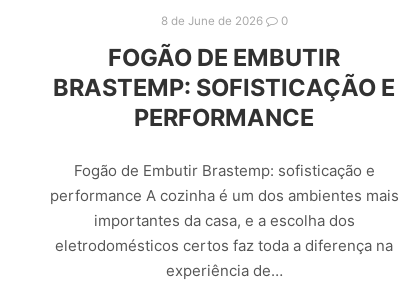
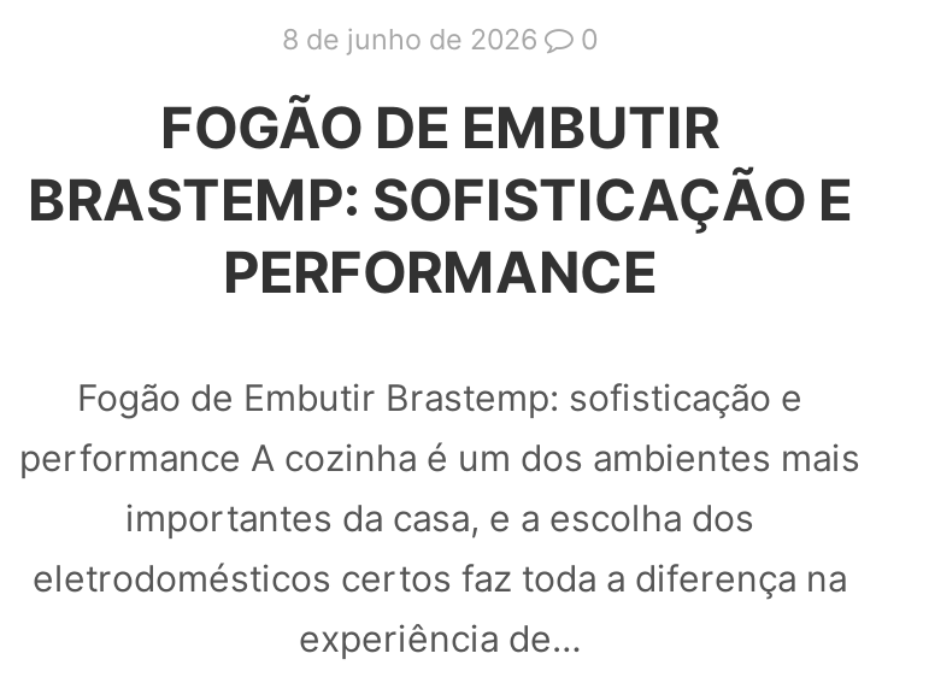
- 8 de June de 2026 0
+ 8 de junho de 2026 0
